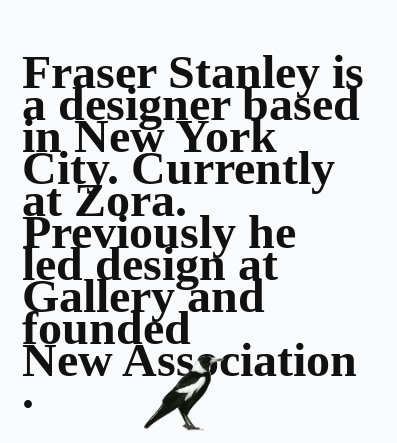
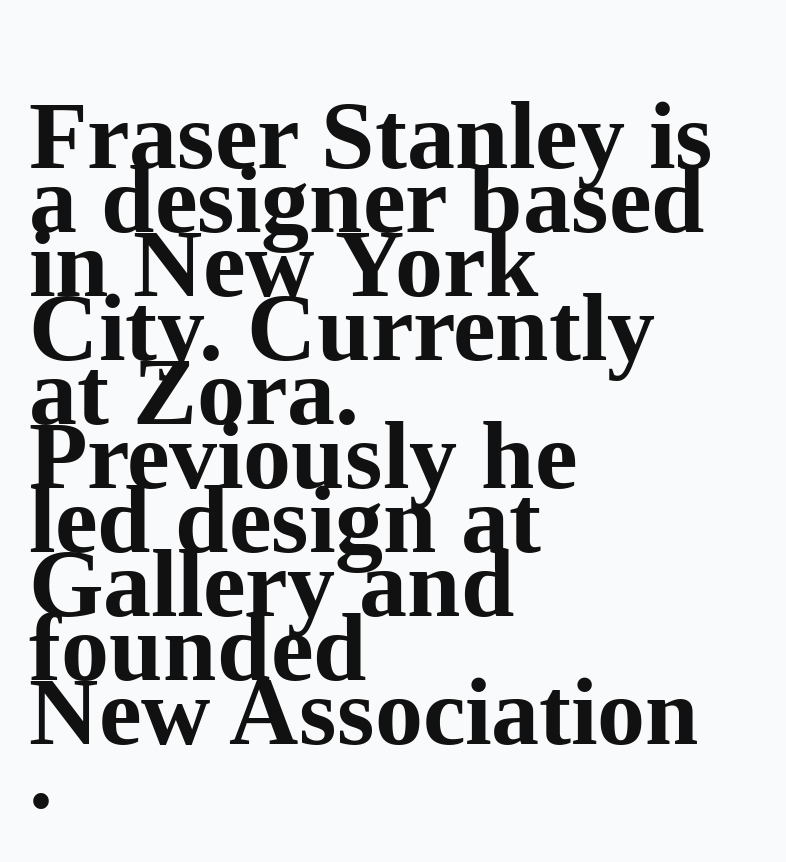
- [image]
